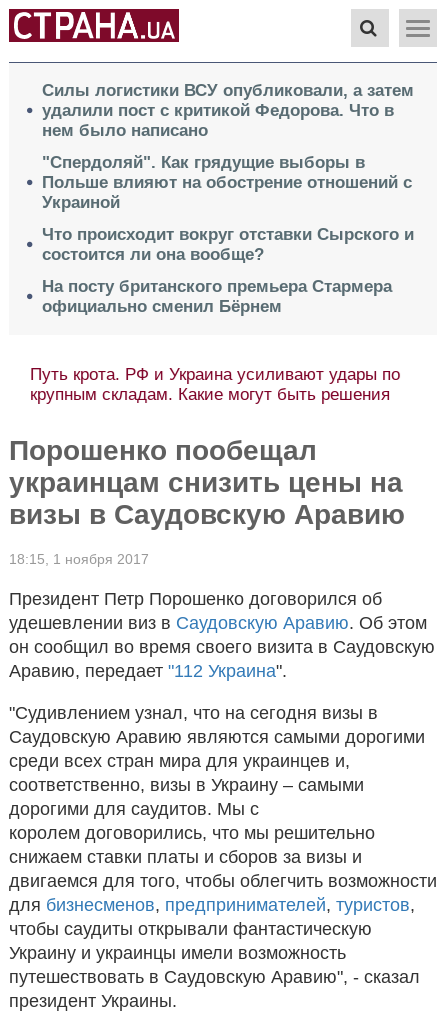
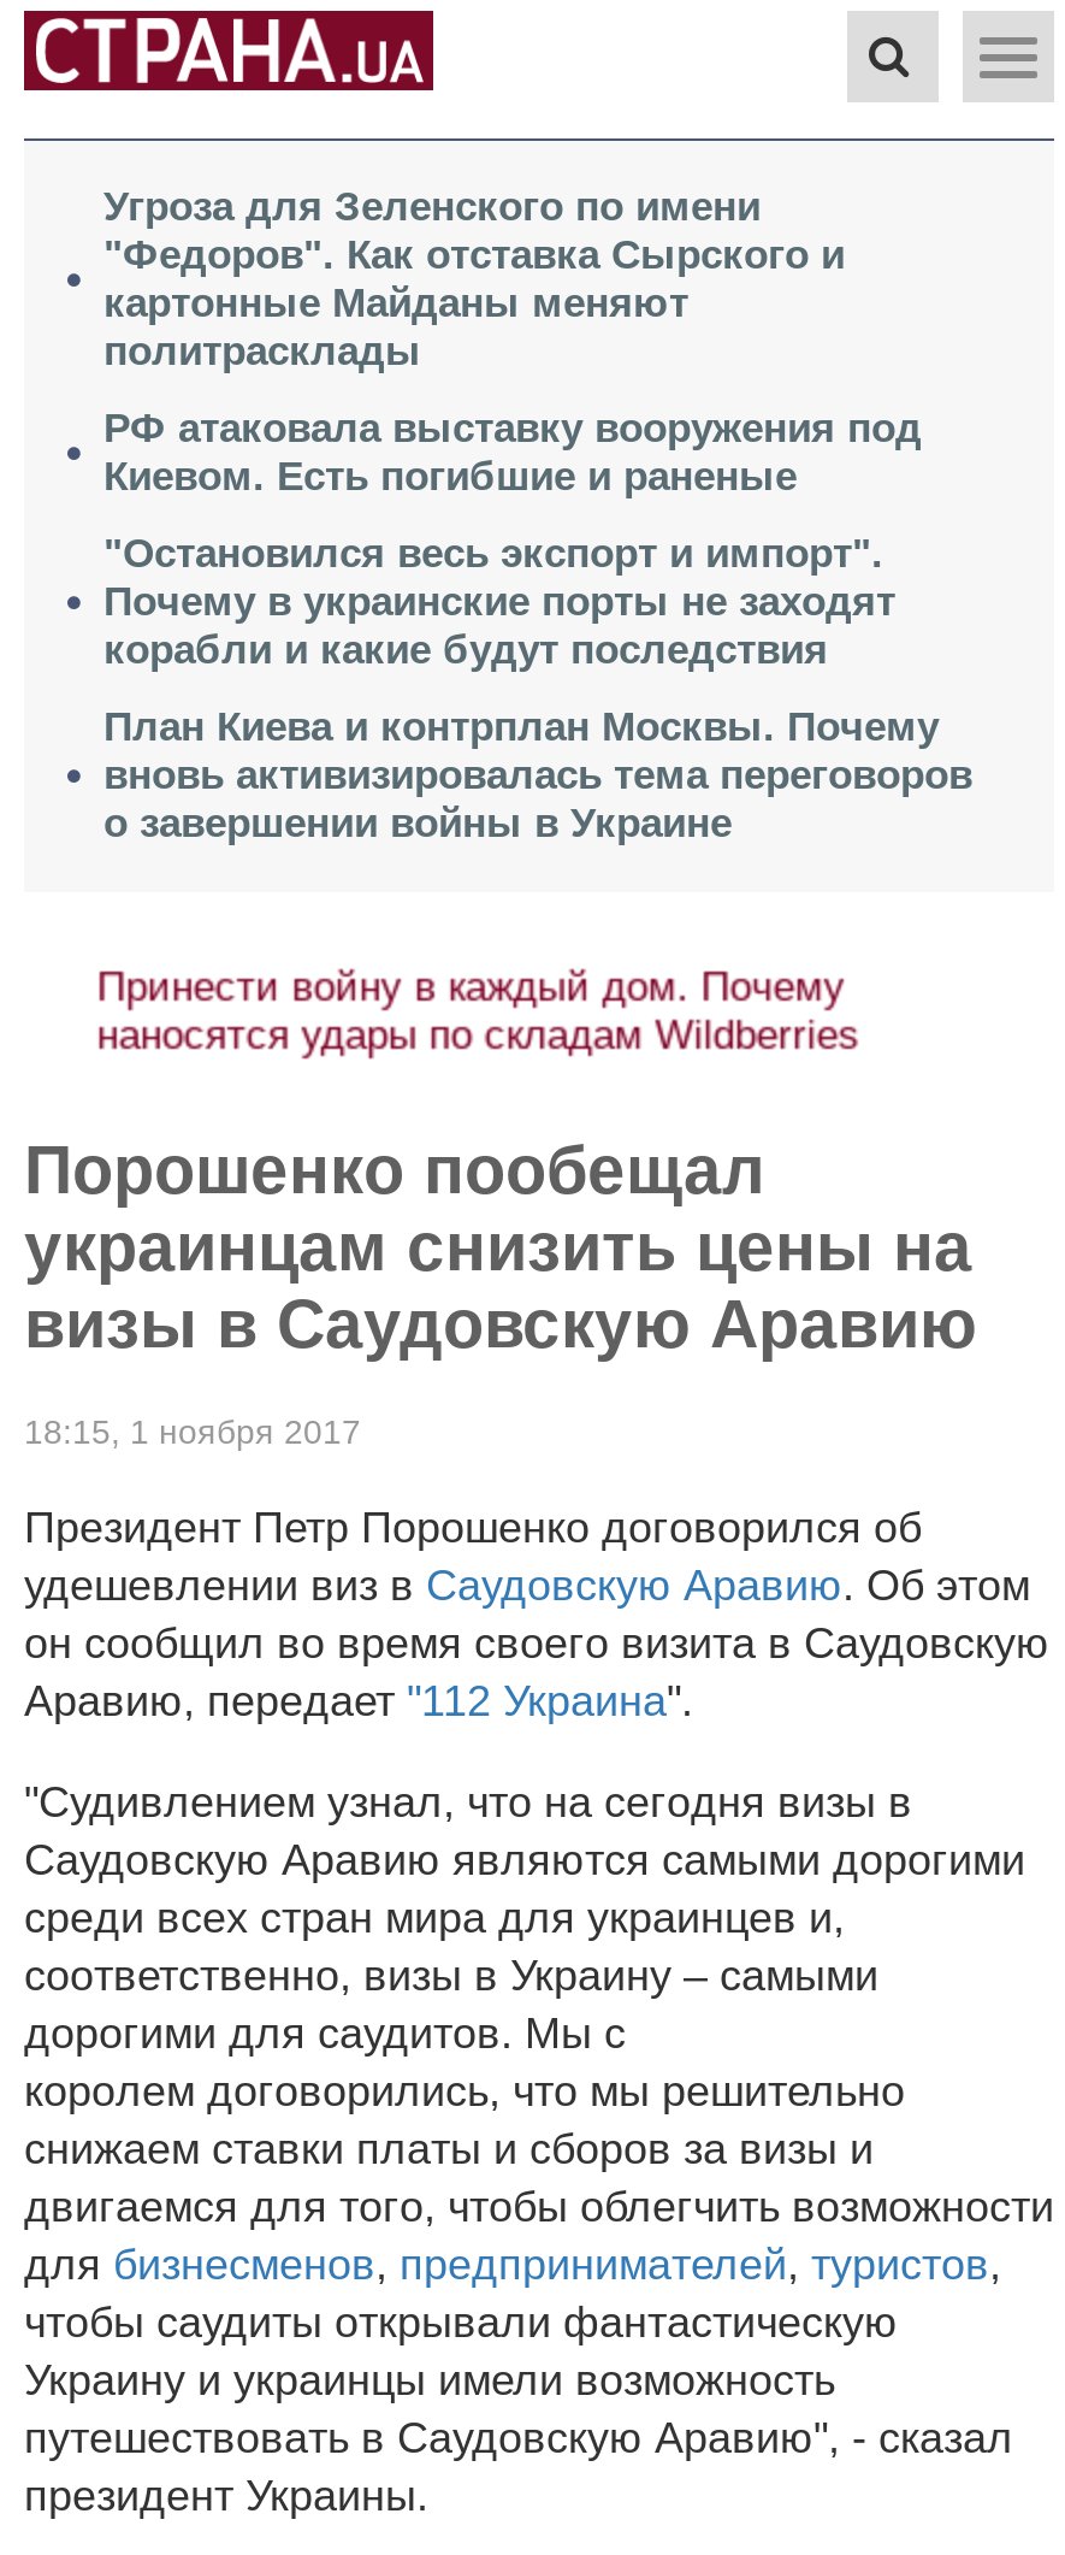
- Силы логистики ВСУ опубликовали, а затем
- удалили пост с критикой Федорова. Что в
- нем было написано
+ Угроза для Зеленского по имени
+ "Федоров". Как отставка Сырского и
+ картонные Майданы меняют
+ политрасклады

- "Спердоляй". Как грядущие выборы в
- Польше влияют на обострение отношений с
- Украиной
+ РФ атаковала выставку вооружения под
+ Киевом. Есть погибшие и раненые

- Что происходит вокруг отставки Сырского и
- состоится ли она вообще?
+ "Остановился весь экспорт и импорт".
+ Почему в украинские порты не заходят
+ корабли и какие будут последствия

- На посту британского премьера Стармера
- официально сменил Бёрнем
+ План Киева и контрплан Москвы. Почему
+ вновь активизировалась тема переговоров
+ о завершении войны в Украине

- Путь крота. РФ и Украина усиливают удары по
- крупным складам. Какие могут быть решения
+ Принести войну в каждый дом. Почему
+ наносятся удары по складам Wildberries
